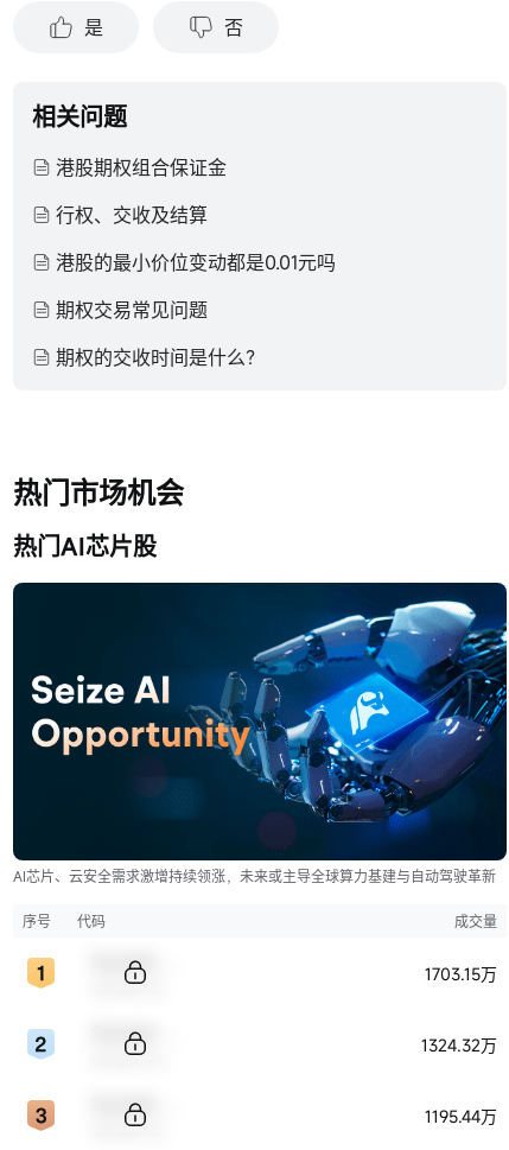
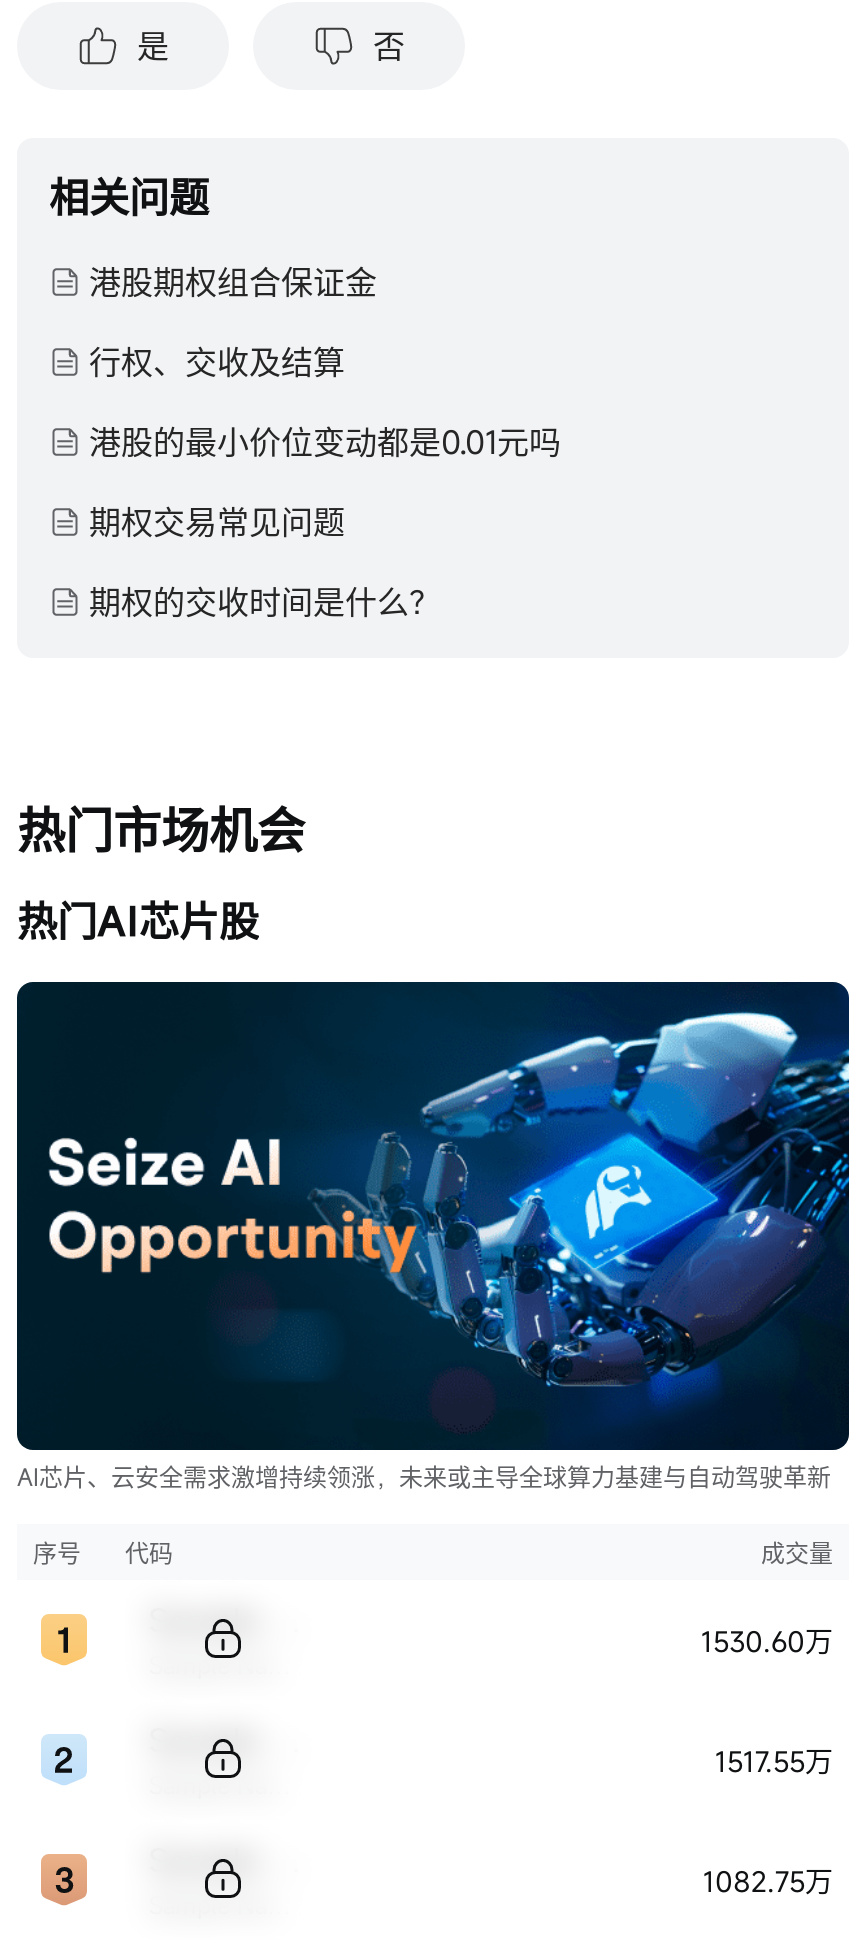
- 1703.15万
+ 1530.60万

- 1324.32万
+ 1517.55万

- 1195.44万
+ 1082.75万
